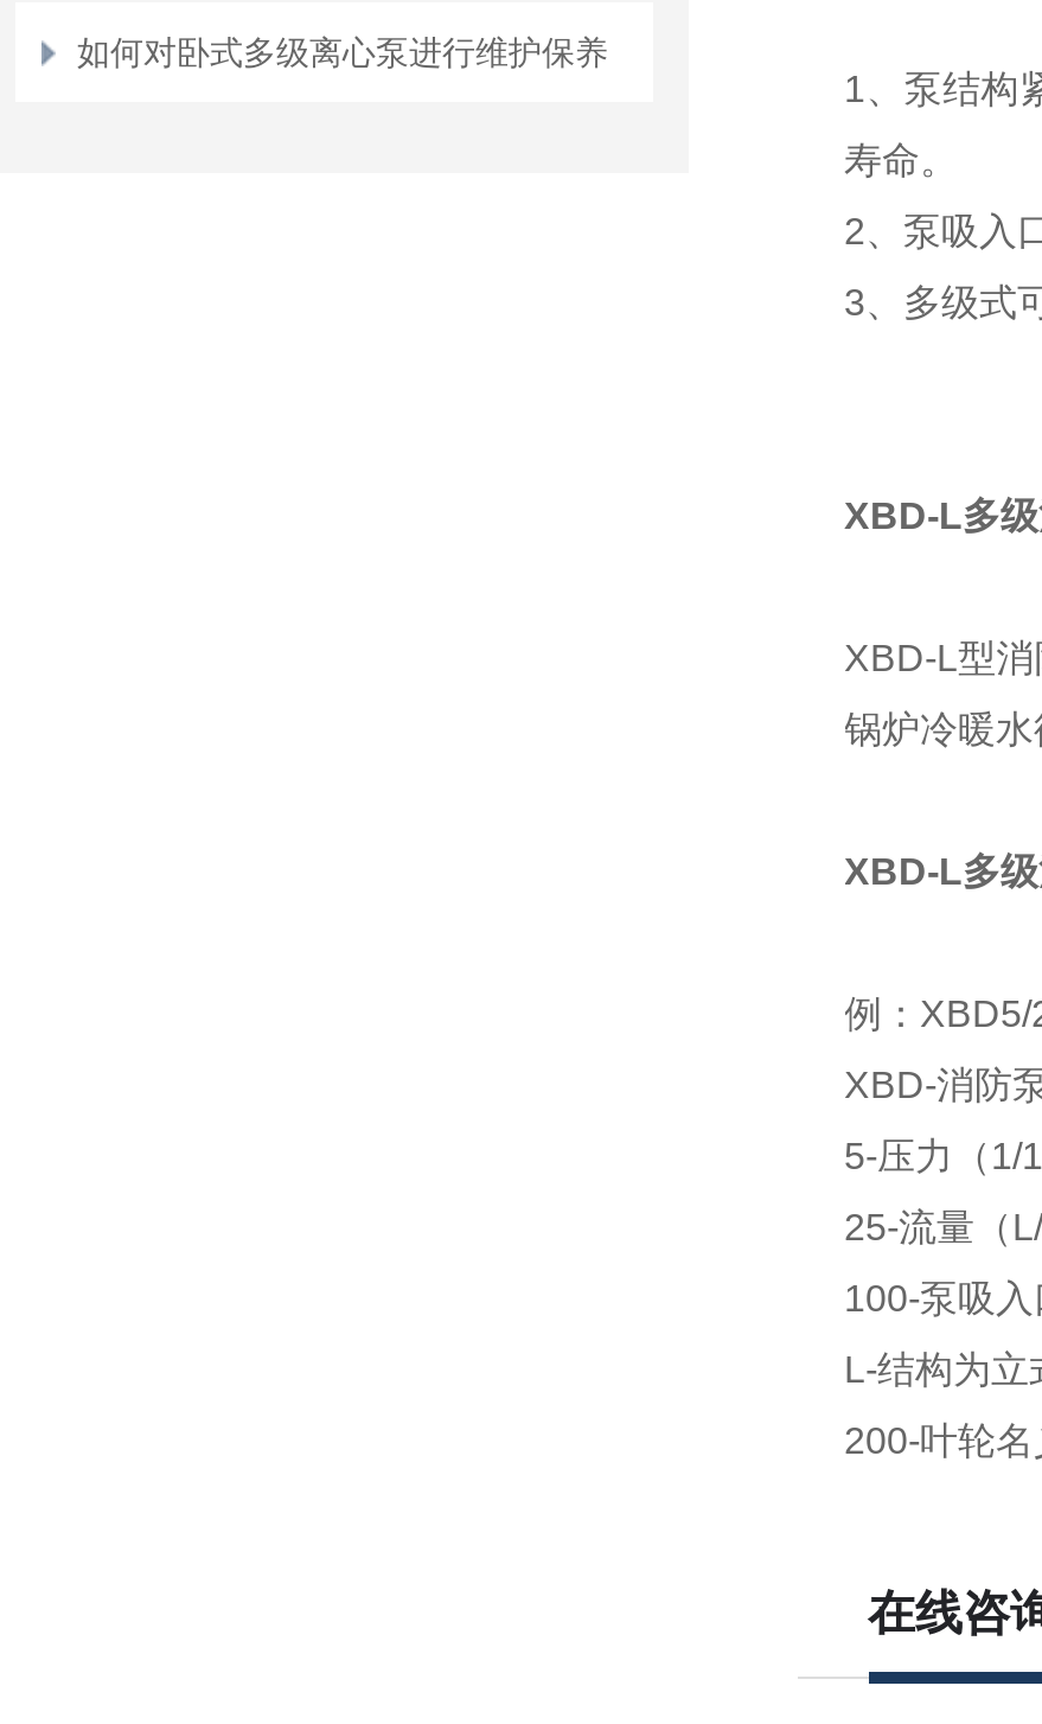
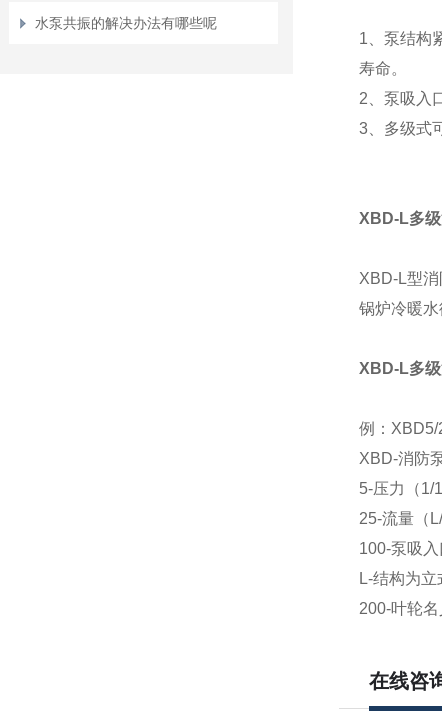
- 如何对卧式多级离心泵进行维护保养
+ 水泵共振的解决办法有哪些呢
